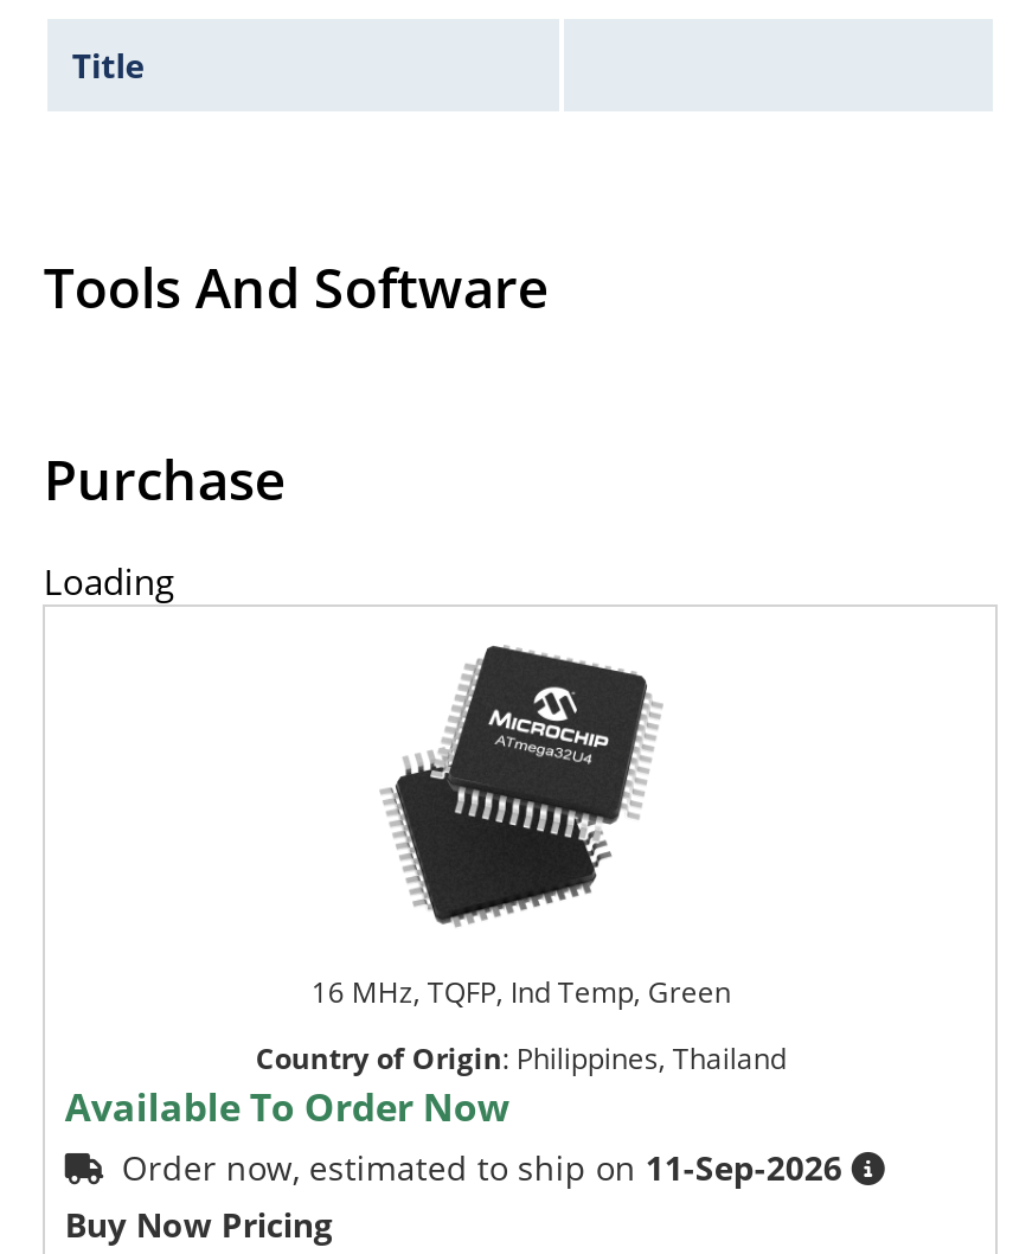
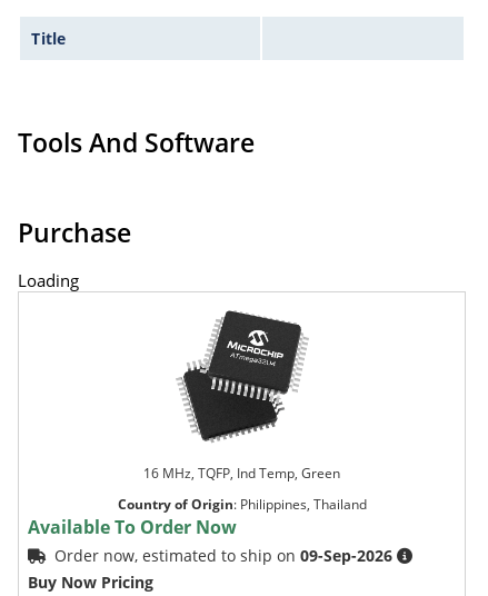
- Order now, estimated to ship on 11-Sep-2026
+ Order now, estimated to ship on 09-Sep-2026
